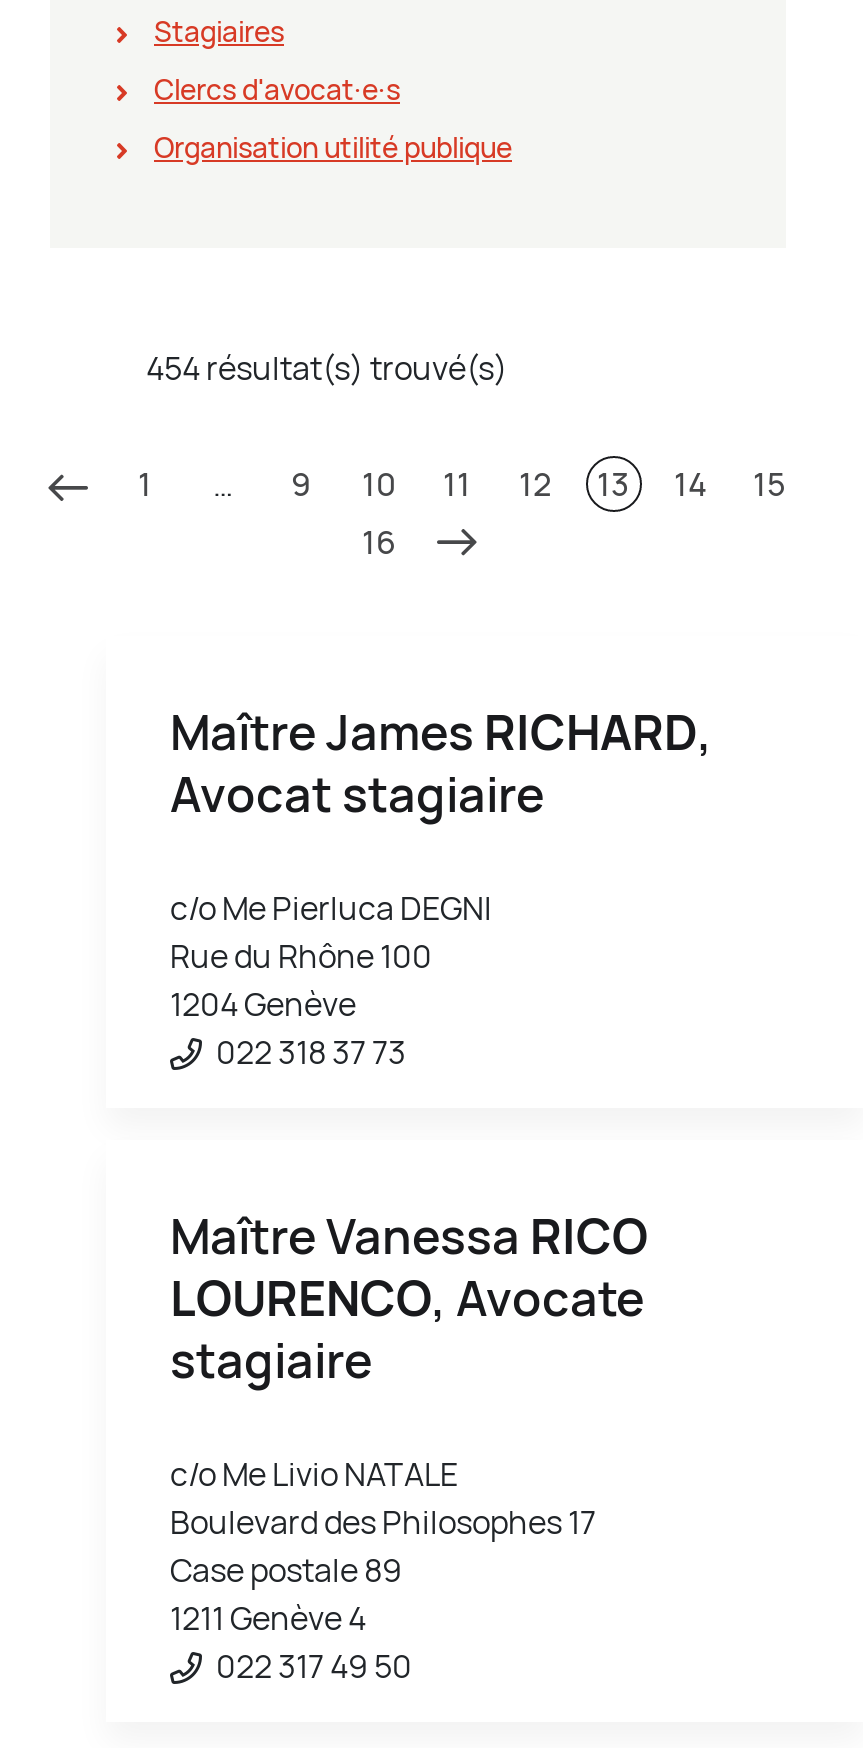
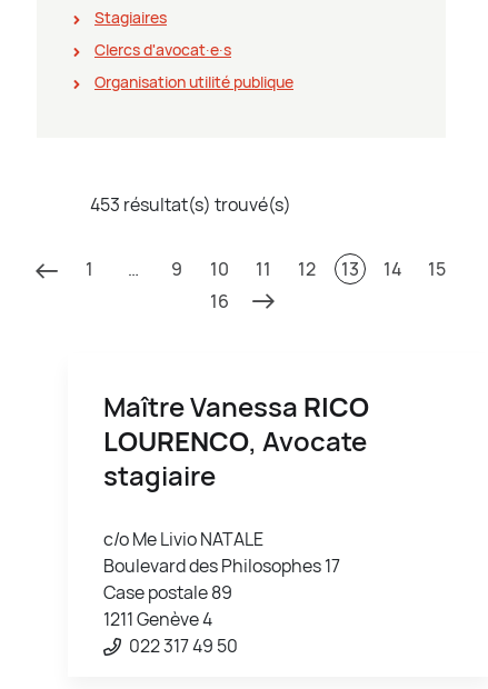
- 454 résultat(s) trouvé(s)
+ 453 résultat(s) trouvé(s)

- Maître James RICHARD,
- Avocat stagiaire
- c/o Me Pierluca DEGNI
- Rue du Rhône 100
- 1204 Genève
- 022 318 37 73
